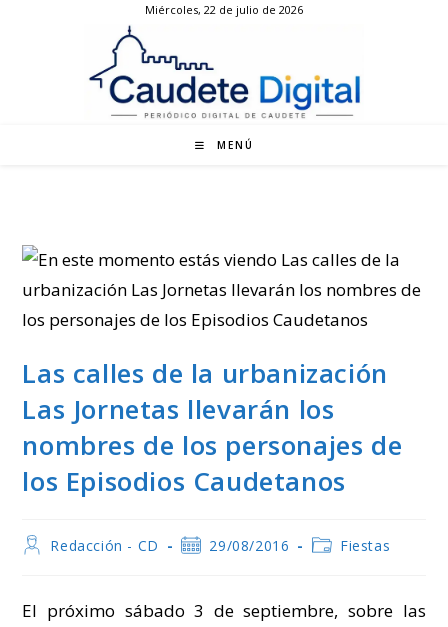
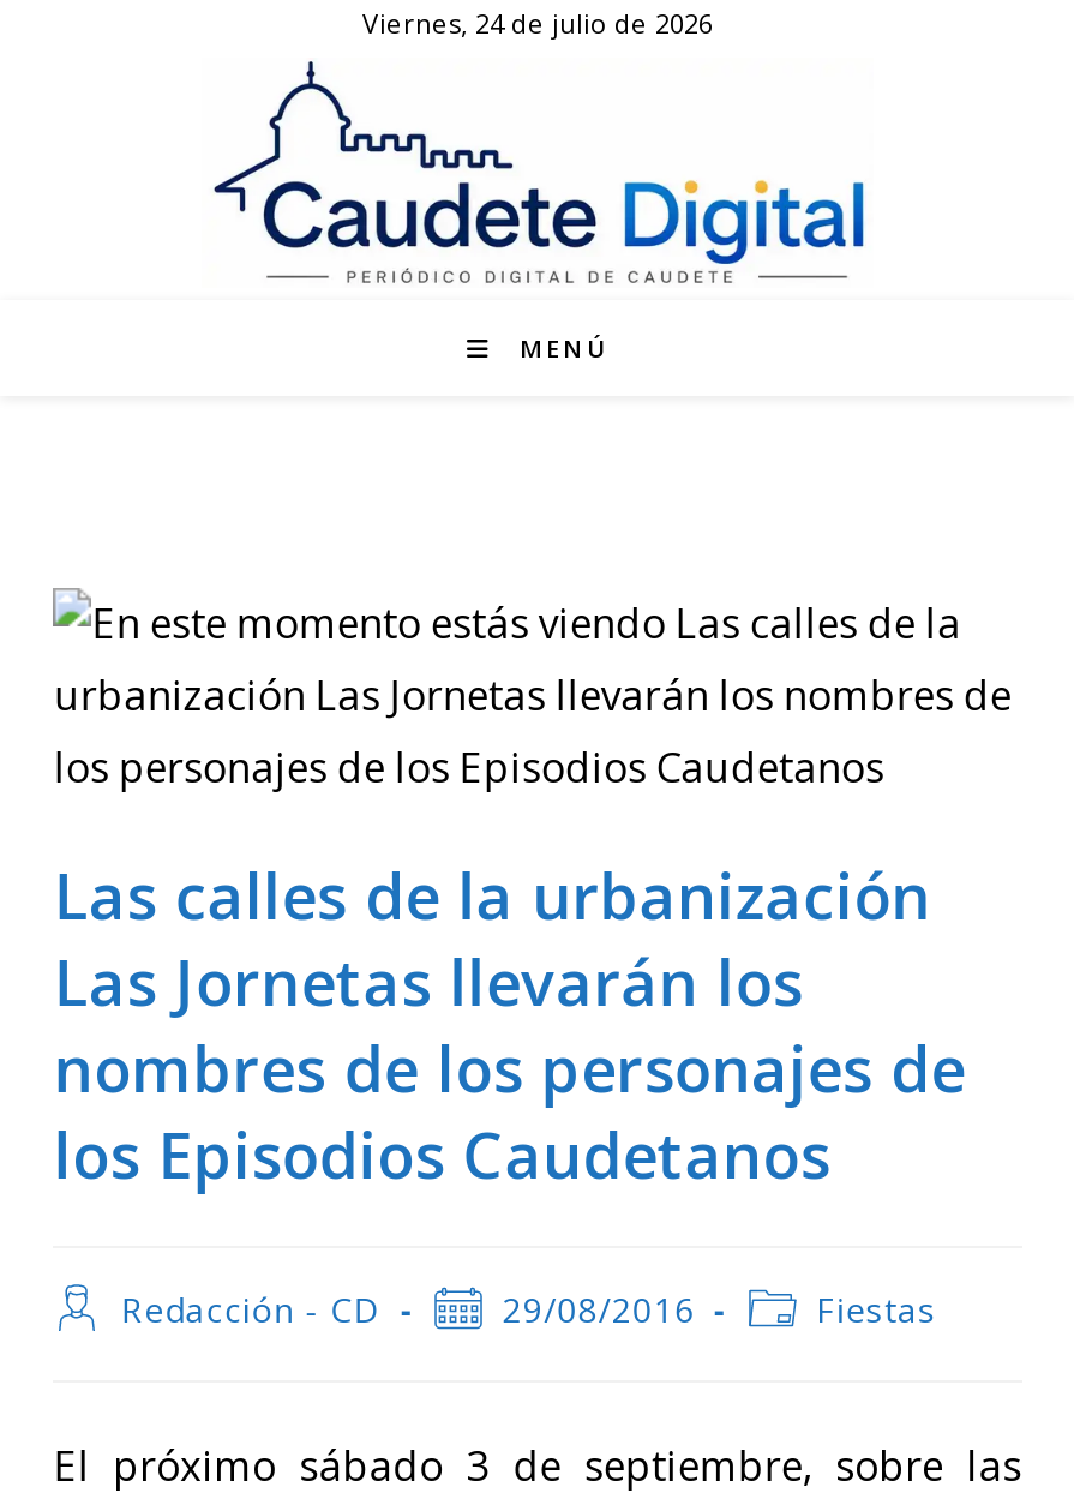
- Miércoles, 22 de julio de 2026
+ Viernes, 24 de julio de 2026
